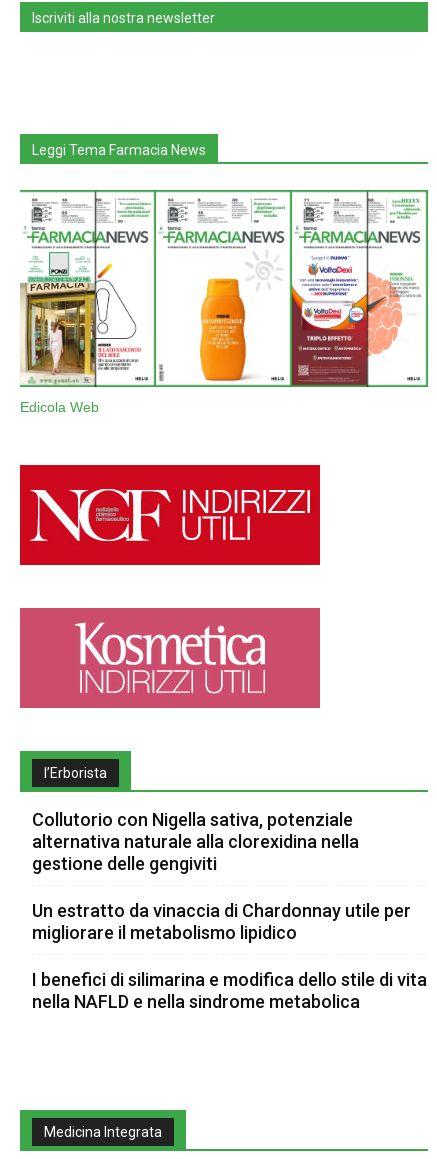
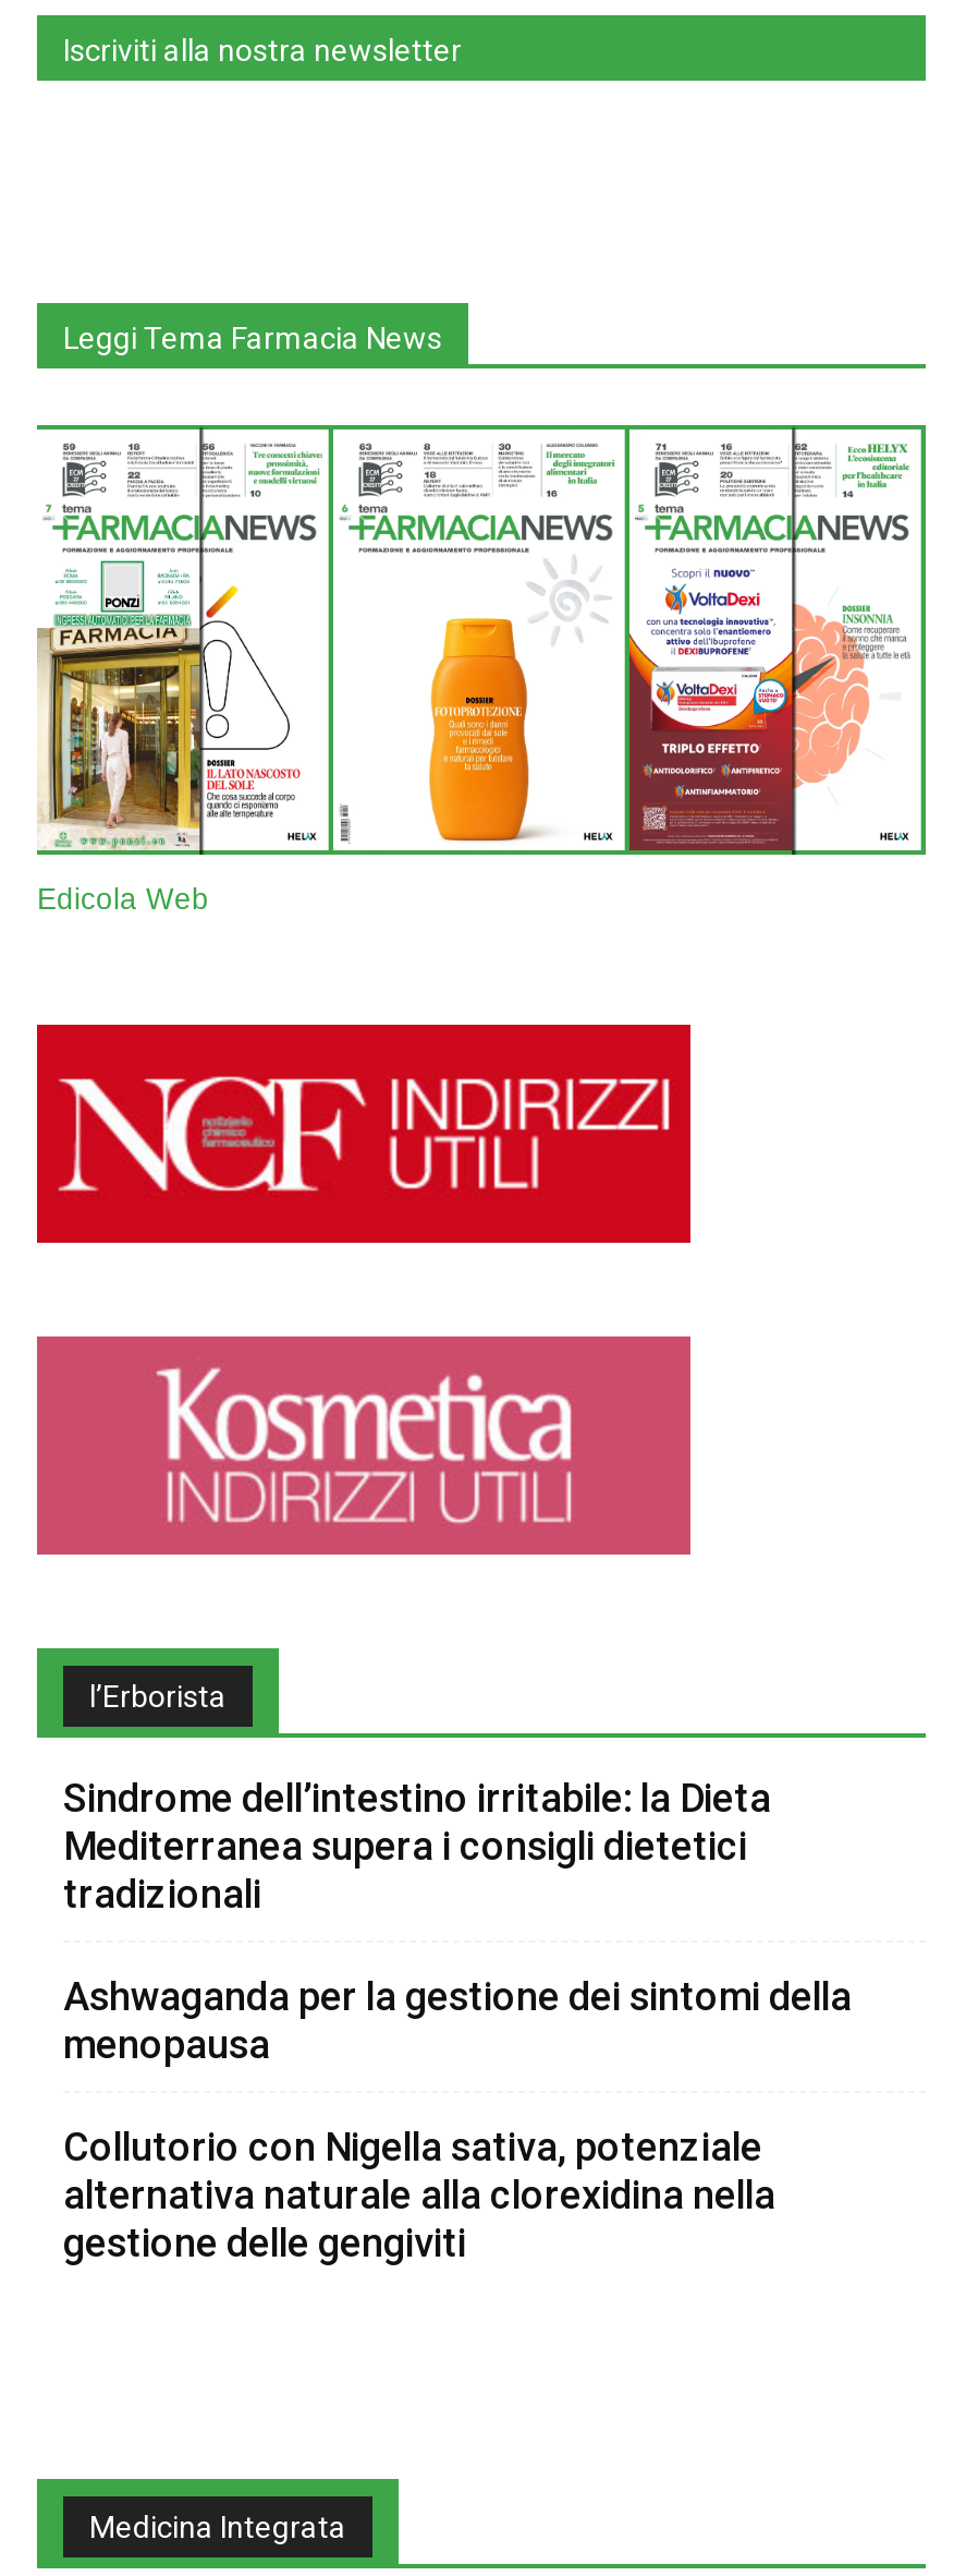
+ Sindrome dell’intestino irritabile: la Dieta
+ Mediterranea supera i consigli dietetici
+ tradizionali
+ Ashwaganda per la gestione dei sintomi della
+ menopausa

moved down: Collutorio con Nigella sativa, potenziale | alternativa naturale alla clorexidina nella | gestione delle gengiviti

- Un estratto da vinaccia di Chardonnay utile per
- migliorare il metabolismo lipidico
- I benefici di silimarina e modifica dello stile di vita
- nella NAFLD e nella sindrome metabolica
